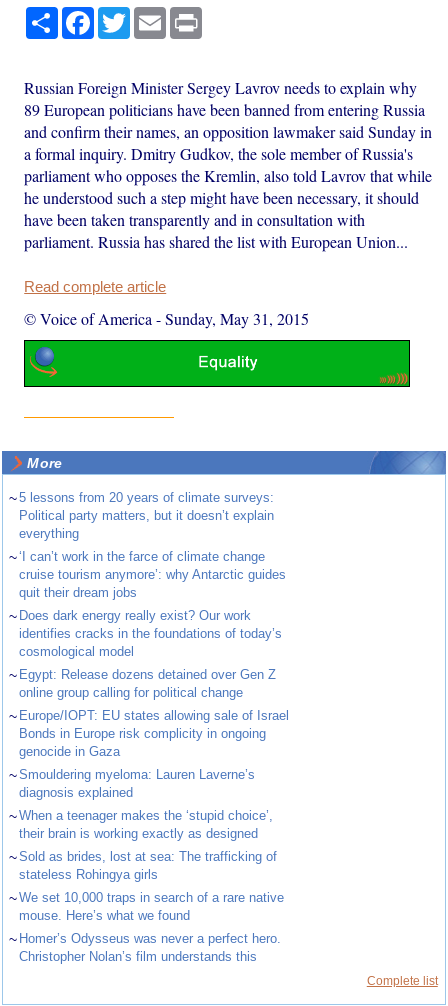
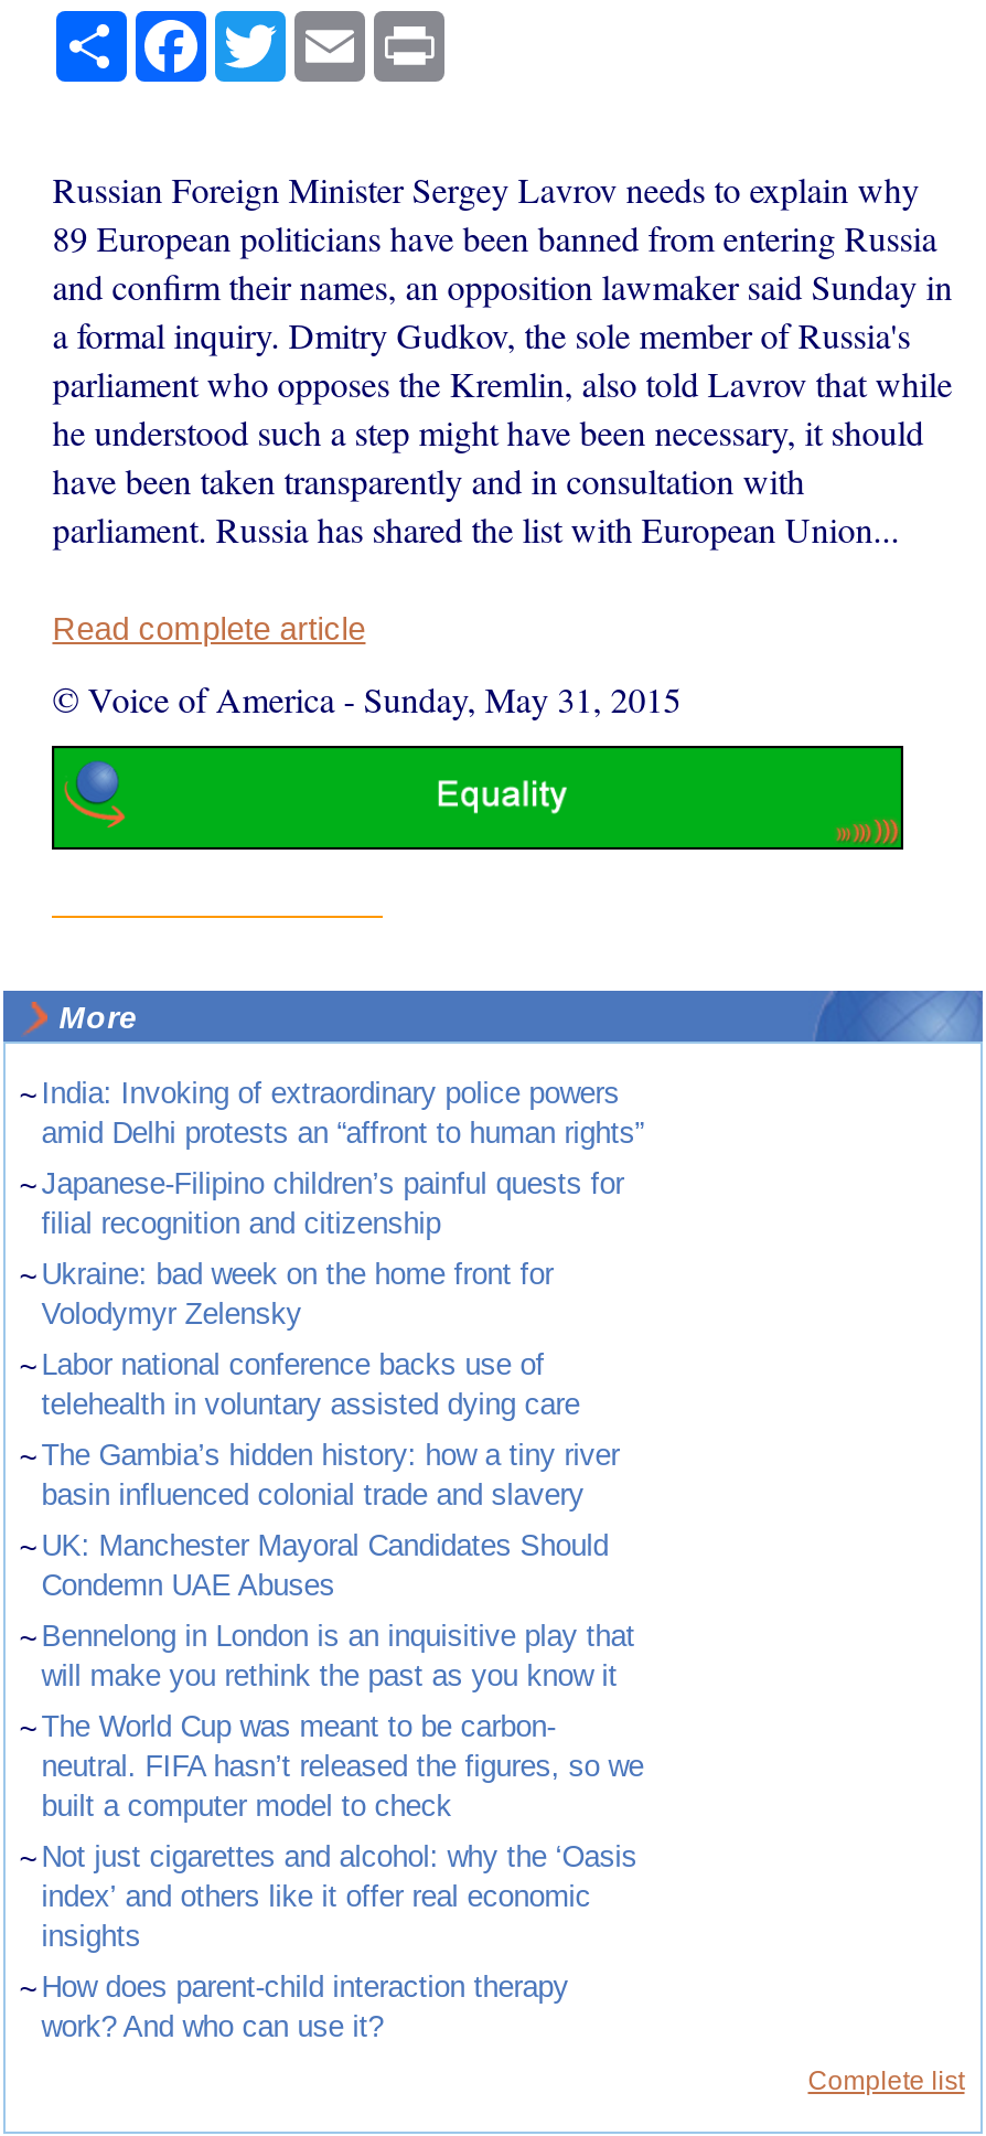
- ~ 5 lessons from 20 years of climate surveys:
- Political party matters, but it doesn’t explain
- everything
+ ~ India: Invoking of extraordinary police powers
+ amid Delhi protests an “affront to human rights”

- ~ ‘I can’t work in the farce of climate change
- cruise tourism anymore’: why Antarctic guides
- quit their dream jobs
+ ~ Japanese-Filipino children’s painful quests for
+ filial recognition and citizenship

- ~ Does dark energy really exist? Our work
- identifies cracks in the foundations of today’s
- cosmological model
+ ~ Ukraine: bad week on the home front for
+ Volodymyr Zelensky

- ~ Egypt: Release dozens detained over Gen Z
- online group calling for political change
+ ~ Labor national conference backs use of
+ telehealth in voluntary assisted dying care

- ~ Europe/IOPT: EU states allowing sale of Israel
- Bonds in Europe risk complicity in ongoing
- genocide in Gaza
+ ~ The Gambia’s hidden history: how a tiny river
+ basin influenced colonial trade and slavery

- ~ Smouldering myeloma: Lauren Laverne’s
- diagnosis explained
+ ~ UK: Manchester Mayoral Candidates Should
+ Condemn UAE Abuses

- ~ When a teenager makes the ‘stupid choice’,
- their brain is working exactly as designed
+ ~ Bennelong in London is an inquisitive play that
+ will make you rethink the past as you know it

- ~ Sold as brides, lost at sea: The trafficking of
- stateless Rohingya girls
+ ~ The World Cup was meant to be carbon-
+ neutral. FIFA hasn’t released the figures, so we
+ built a computer model to check

- ~ We set 10,000 traps in search of a rare native
- mouse. Here’s what we found
+ ~ Not just cigarettes and alcohol: why the ‘Oasis
+ index’ and others like it offer real economic
+ insights

- ~ Homer’s Odysseus was never a perfect hero.
- Christopher Nolan’s film understands this
+ ~ How does parent-child interaction therapy
+ work? And who can use it?
